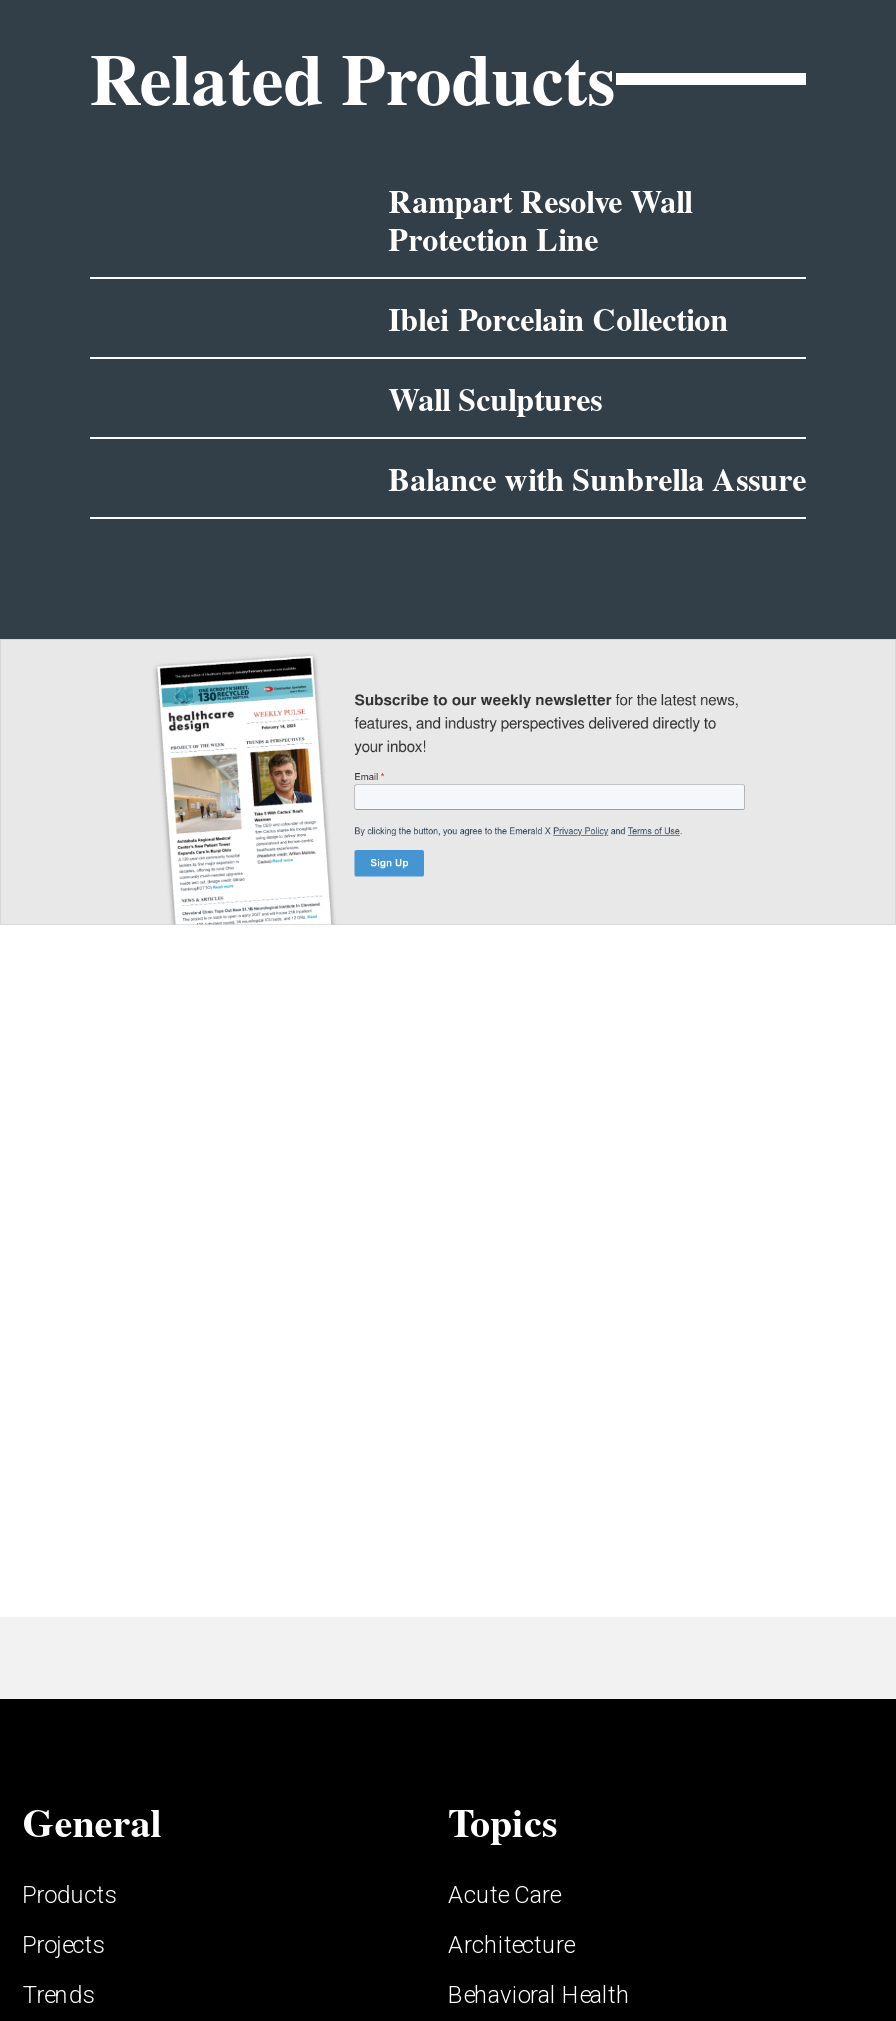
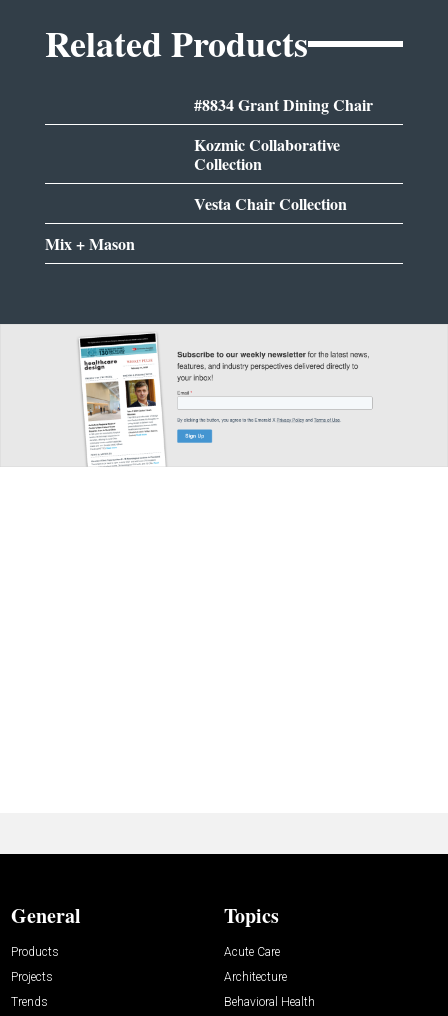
- Rampart Resolve Wall
- Protection Line
+ #8834 Grant Dining Chair

- Iblei Porcelain Collection
+ Kozmic Collaborative
+ Collection

- Wall Sculptures
+ Vesta Chair Collection

- Balance with Sunbrella Assure
+ Mix + Mason
